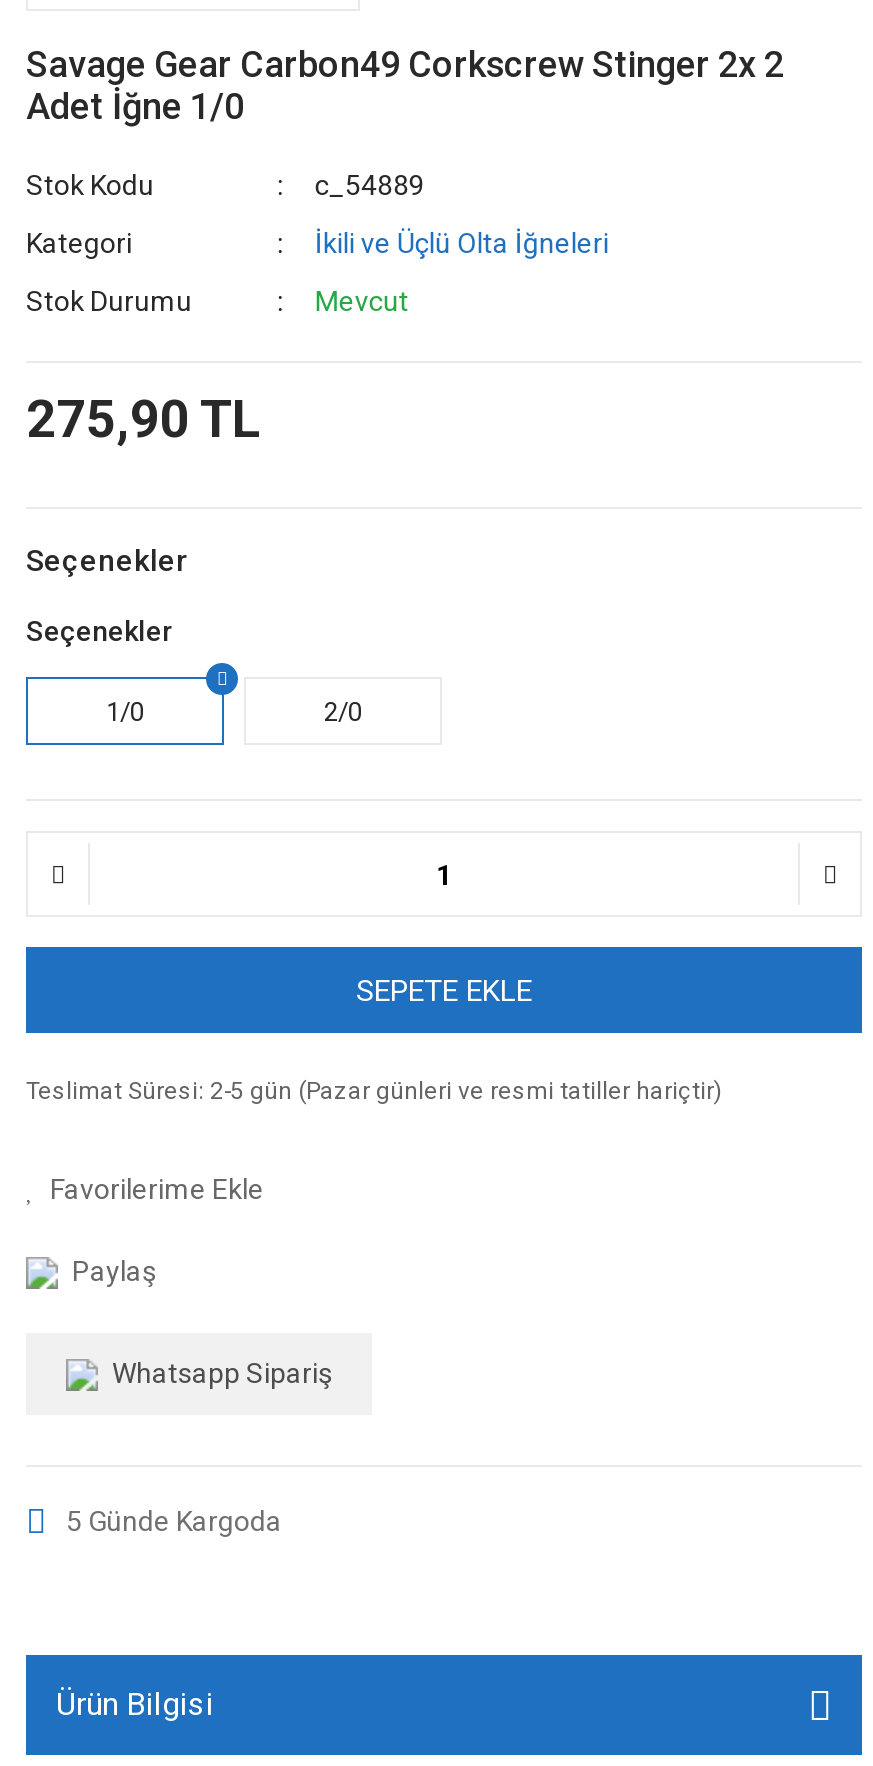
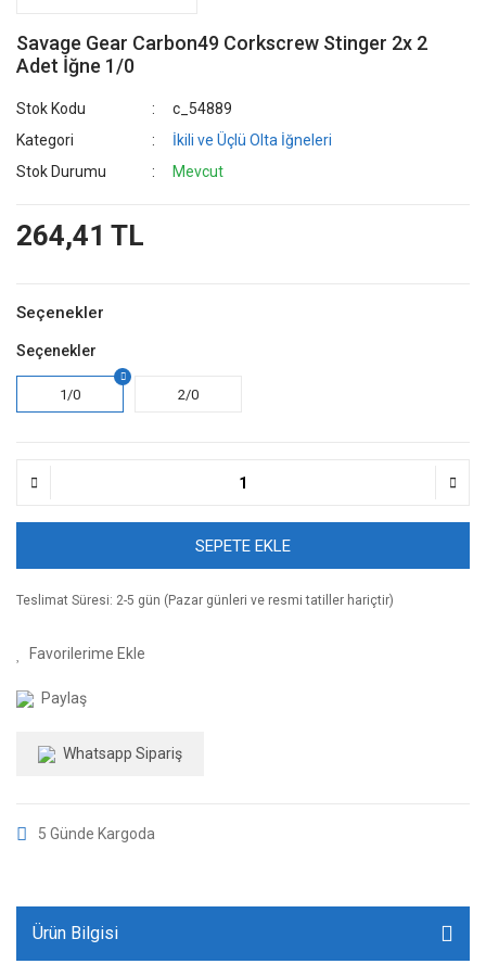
- 275,90 TL
+ 264,41 TL
